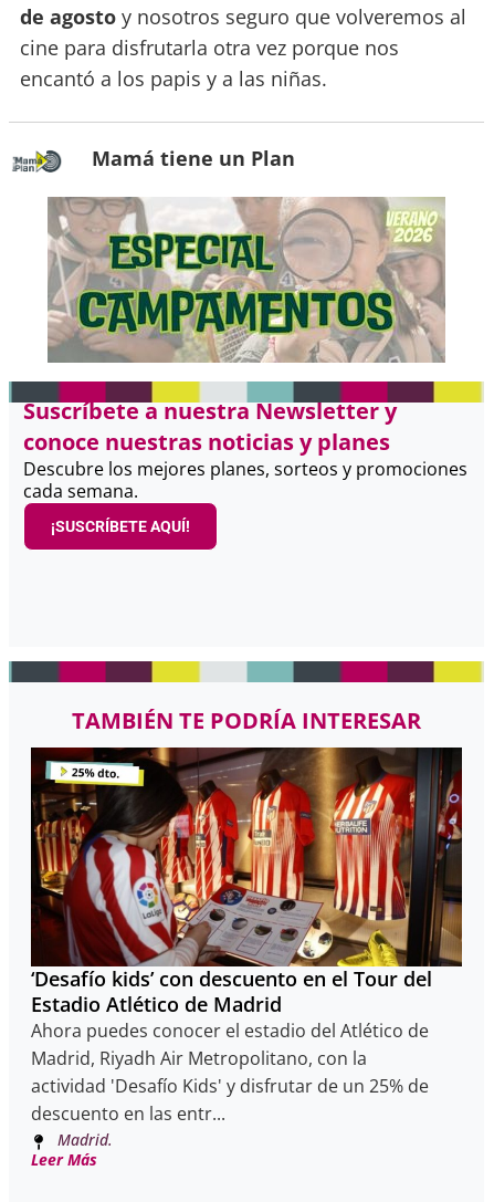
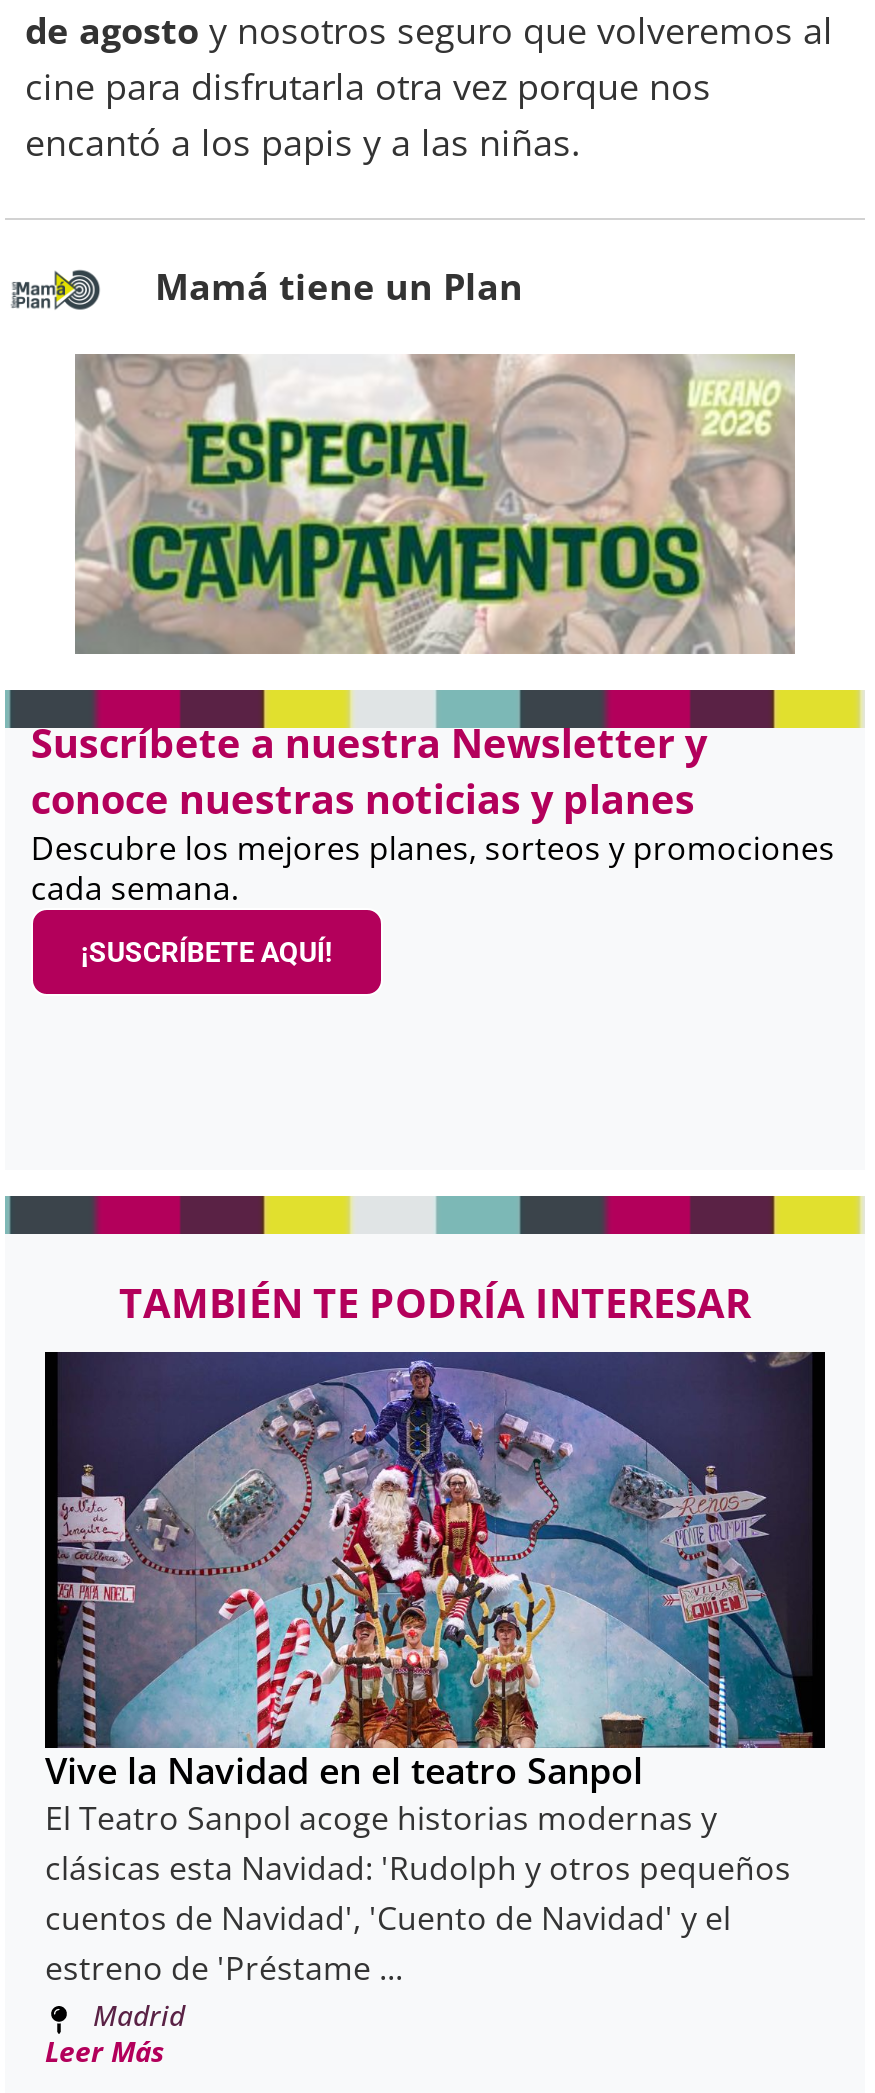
- [image]
- ‘Desafío kids’ con descuento en el Tour del
- Estadio Atlético de Madrid
- Ahora puedes conocer el estadio del Atlético de
- Madrid, Riyadh Air Metropolitano, con la
- actividad 'Desafío Kids' y disfrutar de un 25% de
- descuento en las entr...
- Madrid.
+ [image]
+ Vive la Navidad en el teatro Sanpol
+ El Teatro Sanpol acoge historias modernas y
+ clásicas esta Navidad: 'Rudolph y otros pequeños
+ cuentos de Navidad', 'Cuento de Navidad' y el
+ estreno de 'Préstame ...
+ Madrid
